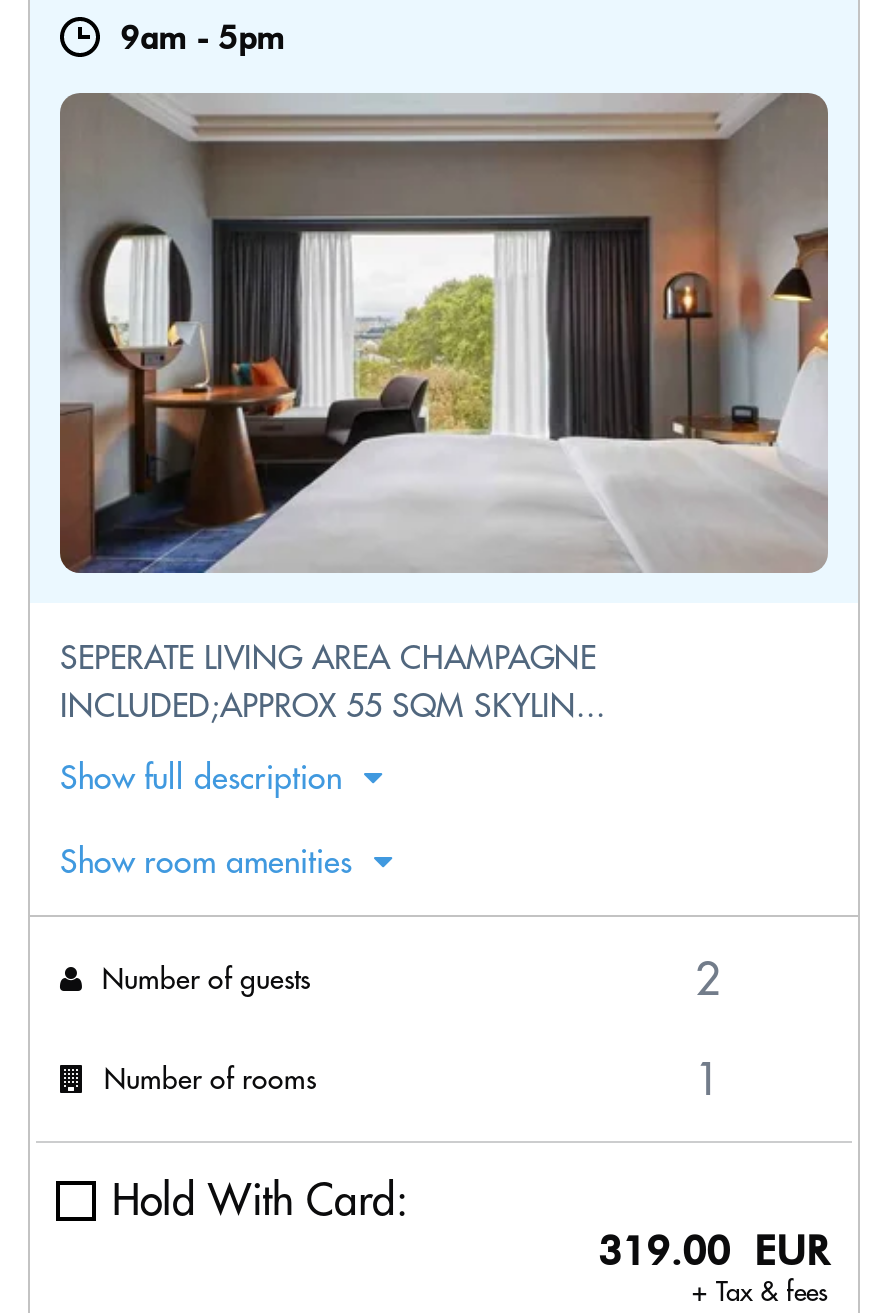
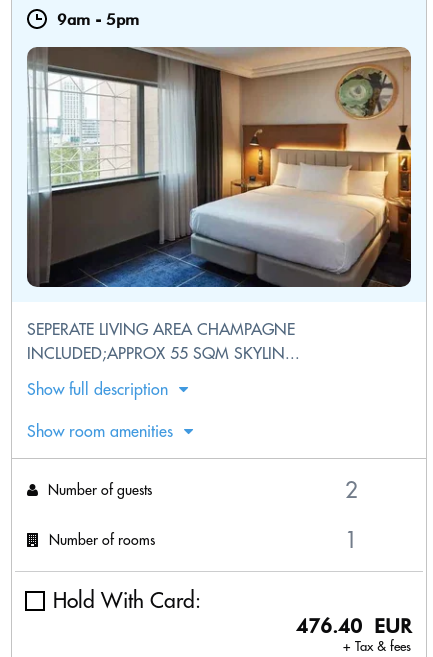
- [image]
+ [image]

- 319.00 EUR
+ 476.40 EUR
